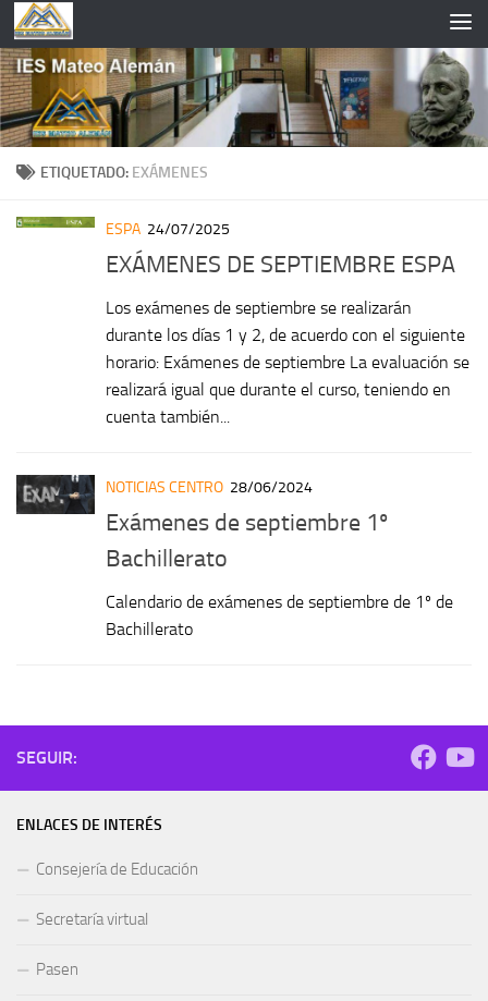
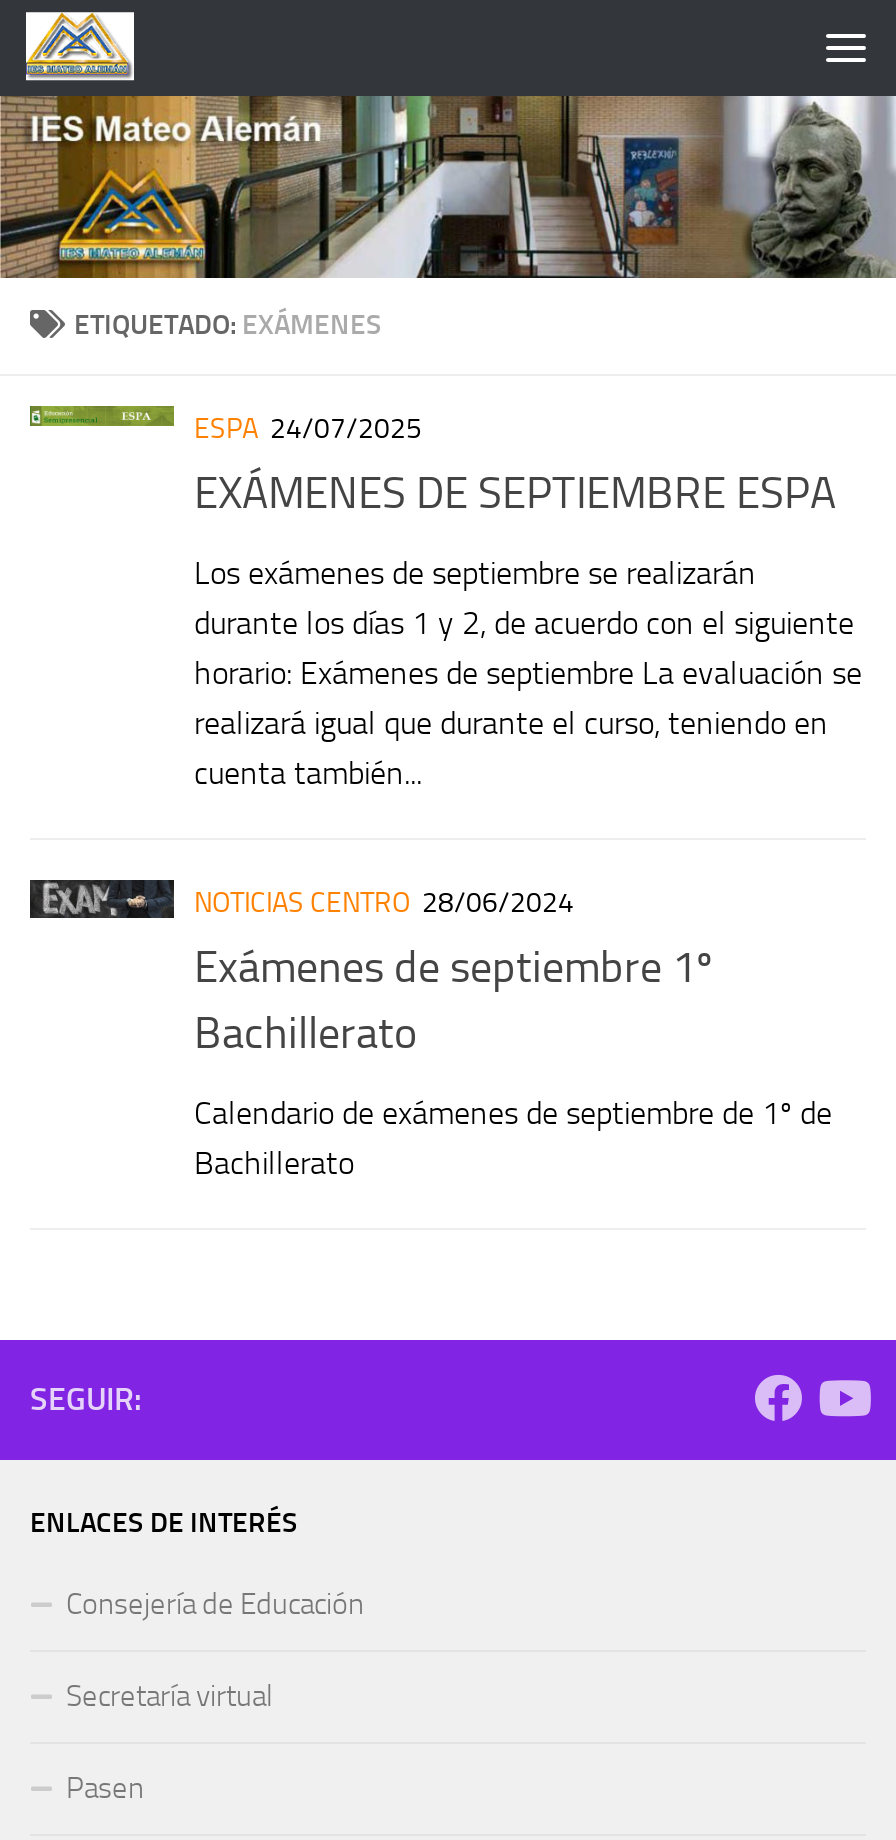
- [image]
+ [image]
